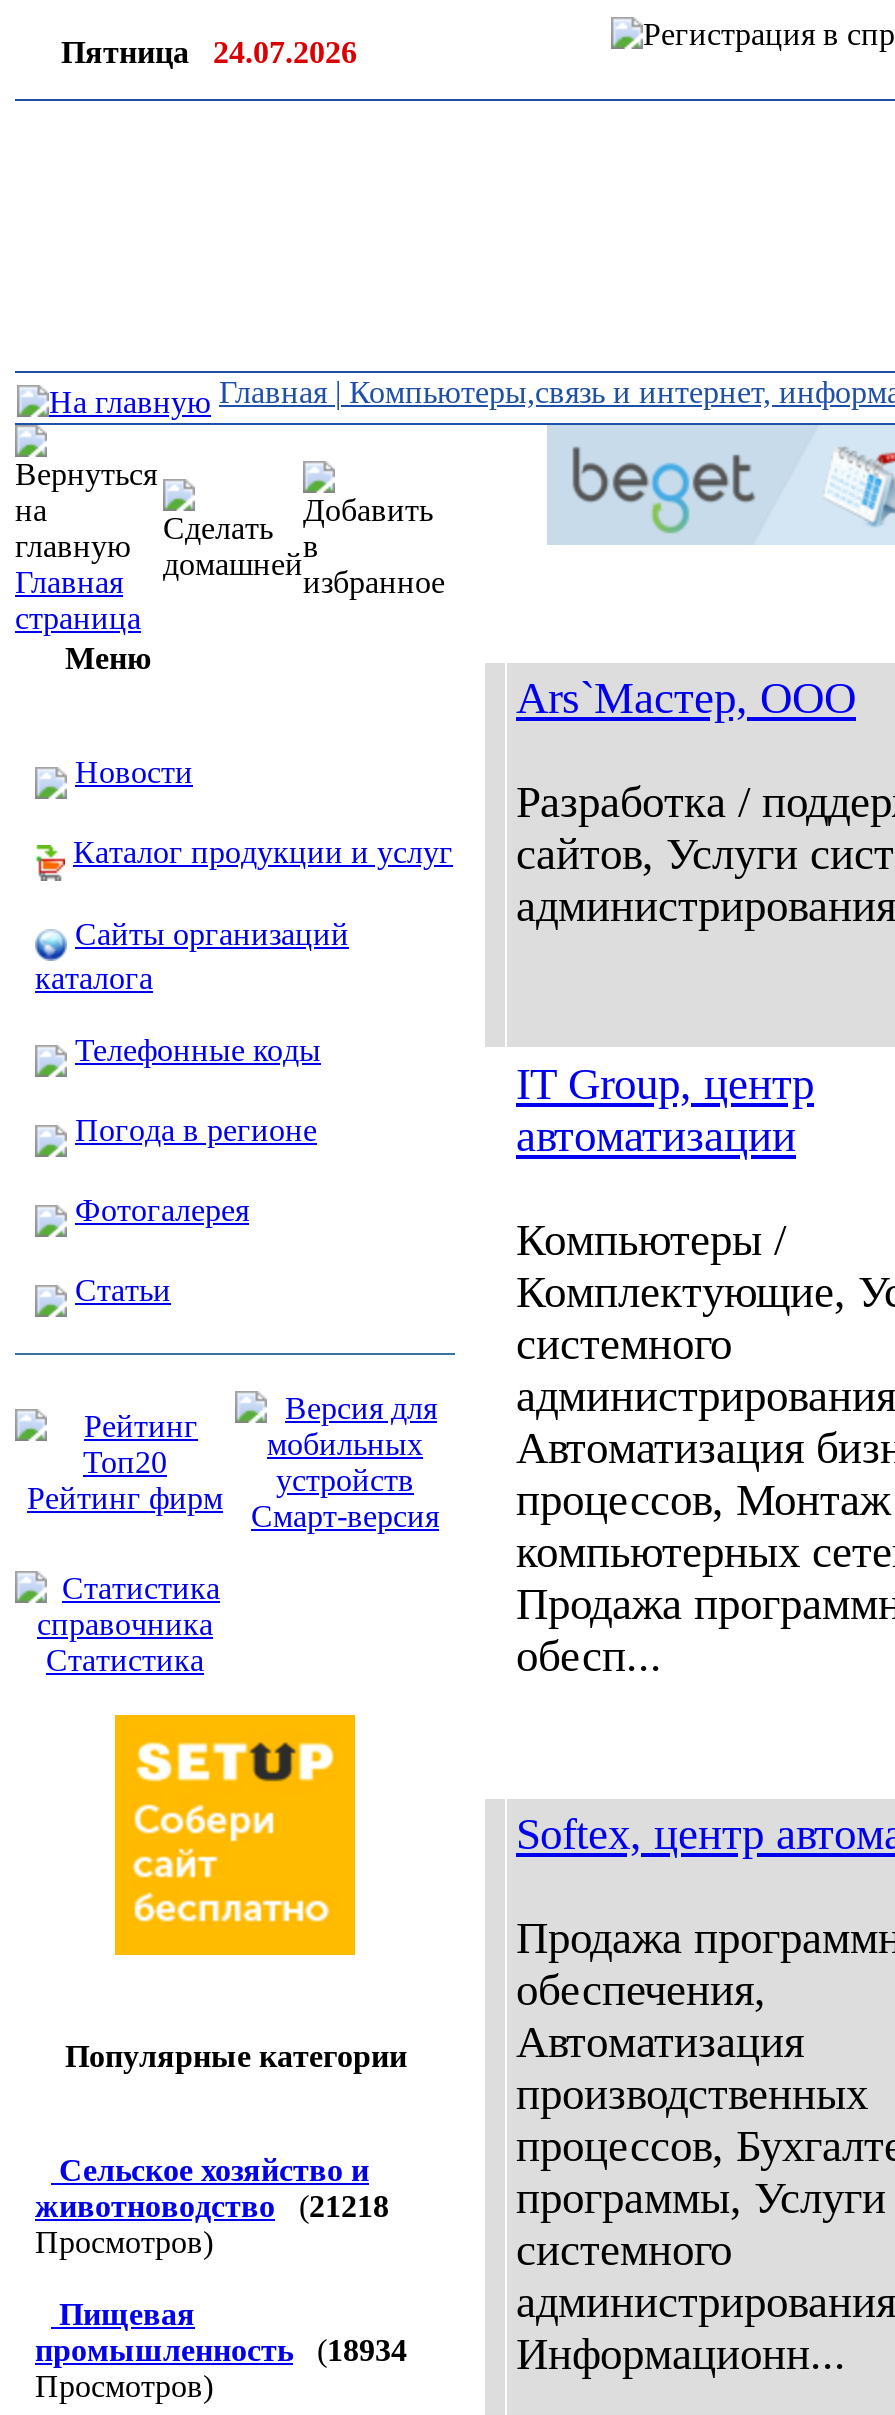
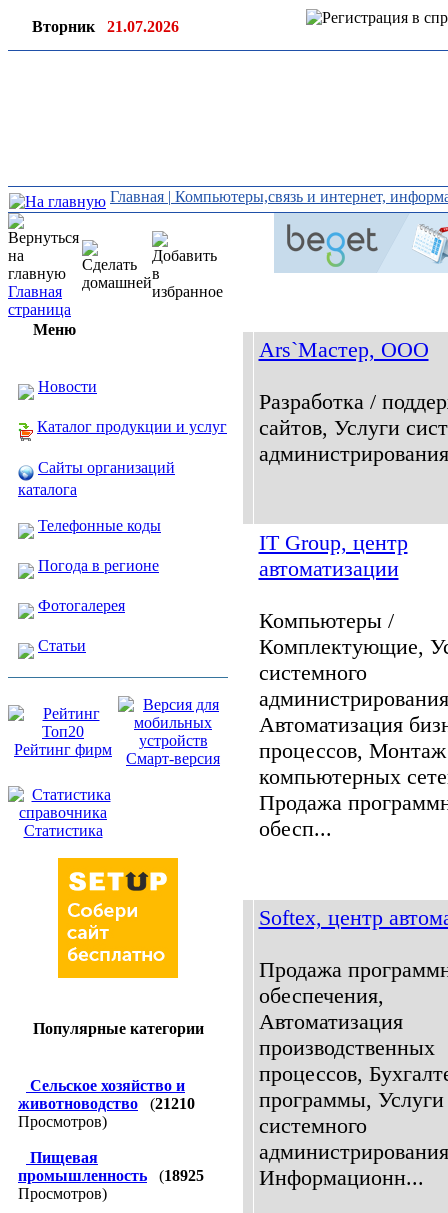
- Пятница
- 24.07.2026
+ Вторник
+ 21.07.2026

- животноводство (21218
+ животноводство (21210

- промышленность (18934
+ промышленность (18925
